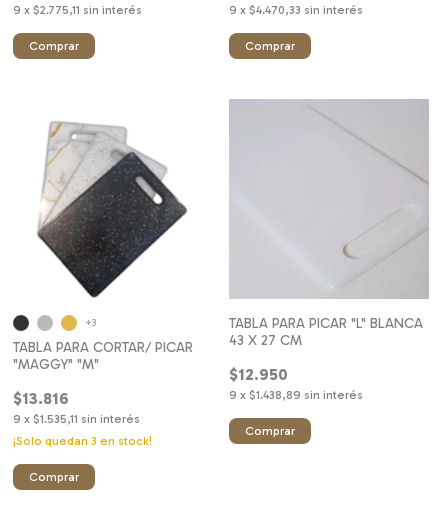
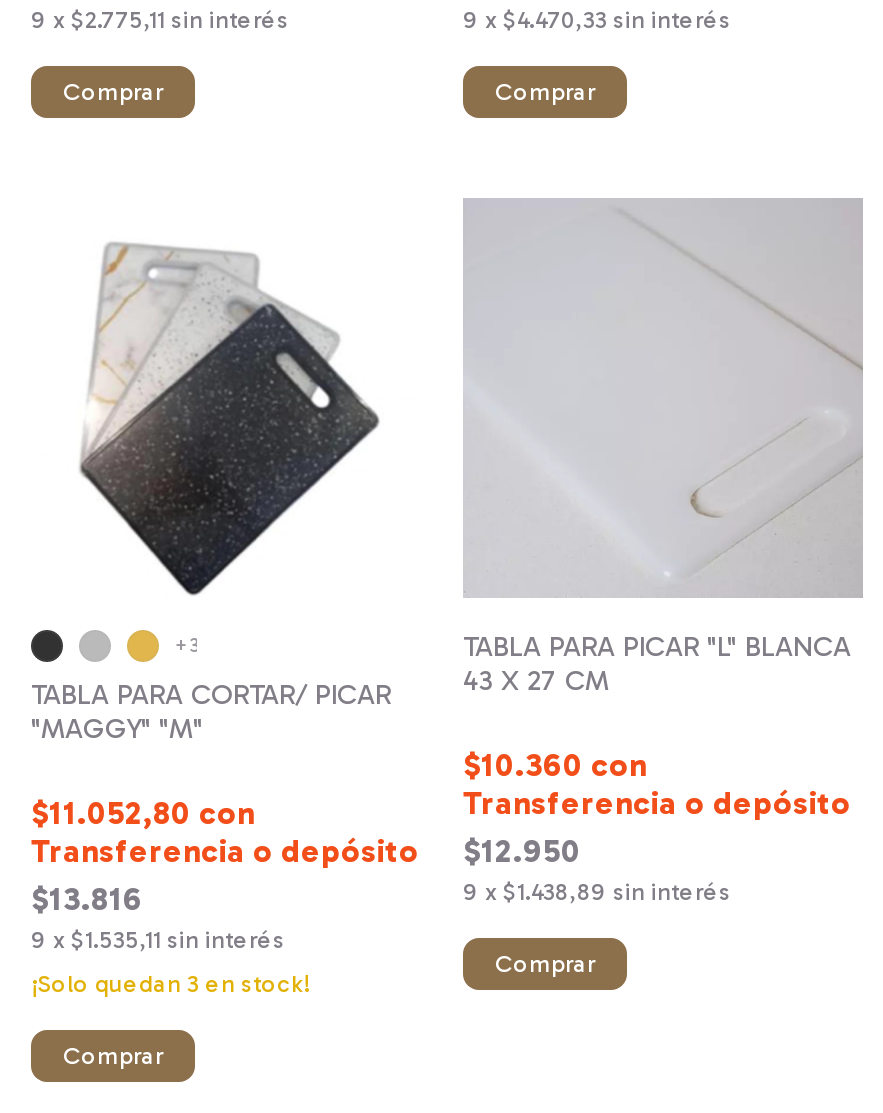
+ $11.052,80 con
+ Transferencia o depósito

+ $10.360 con
+ Transferencia o depósito
